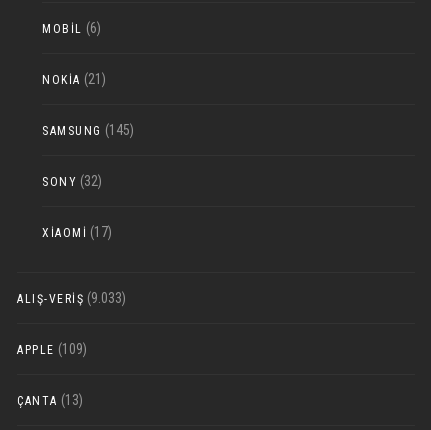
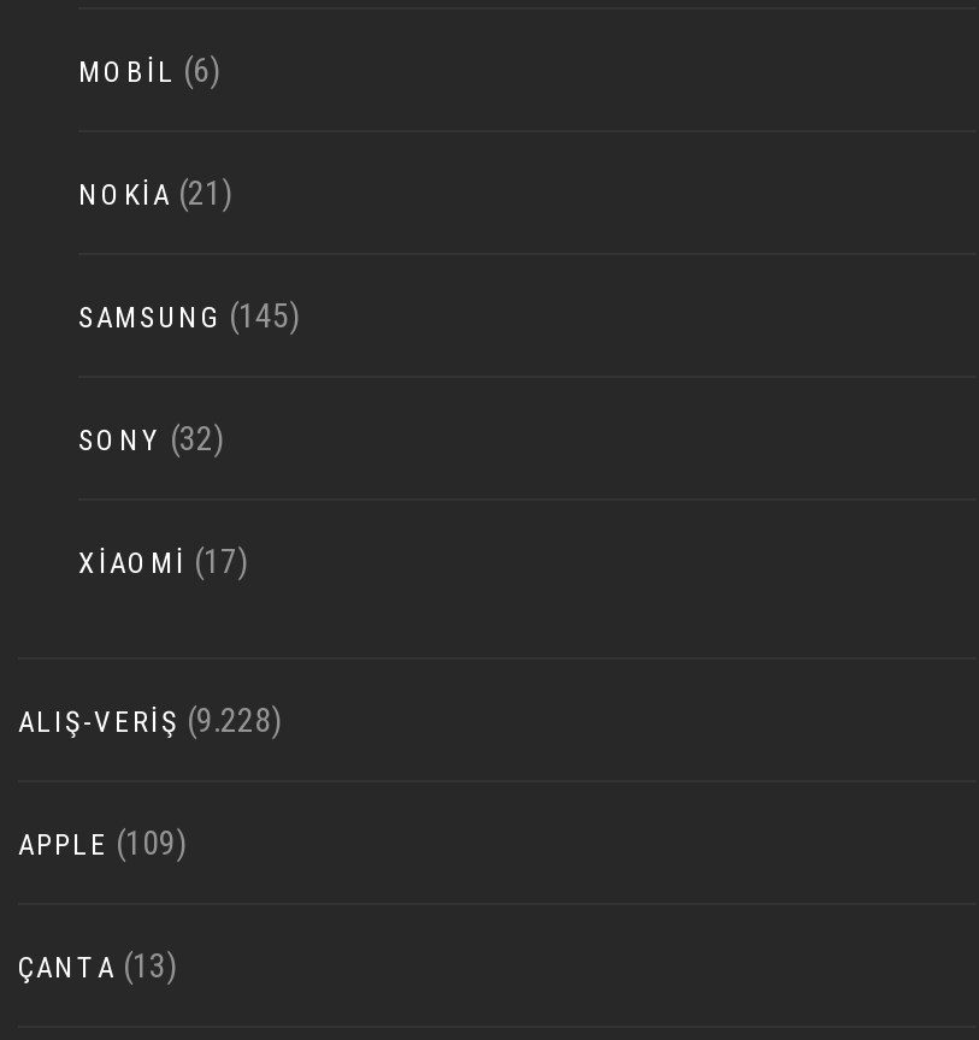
- ALIŞ-VERIŞ (9.033)
+ ALIŞ-VERIŞ (9.228)
